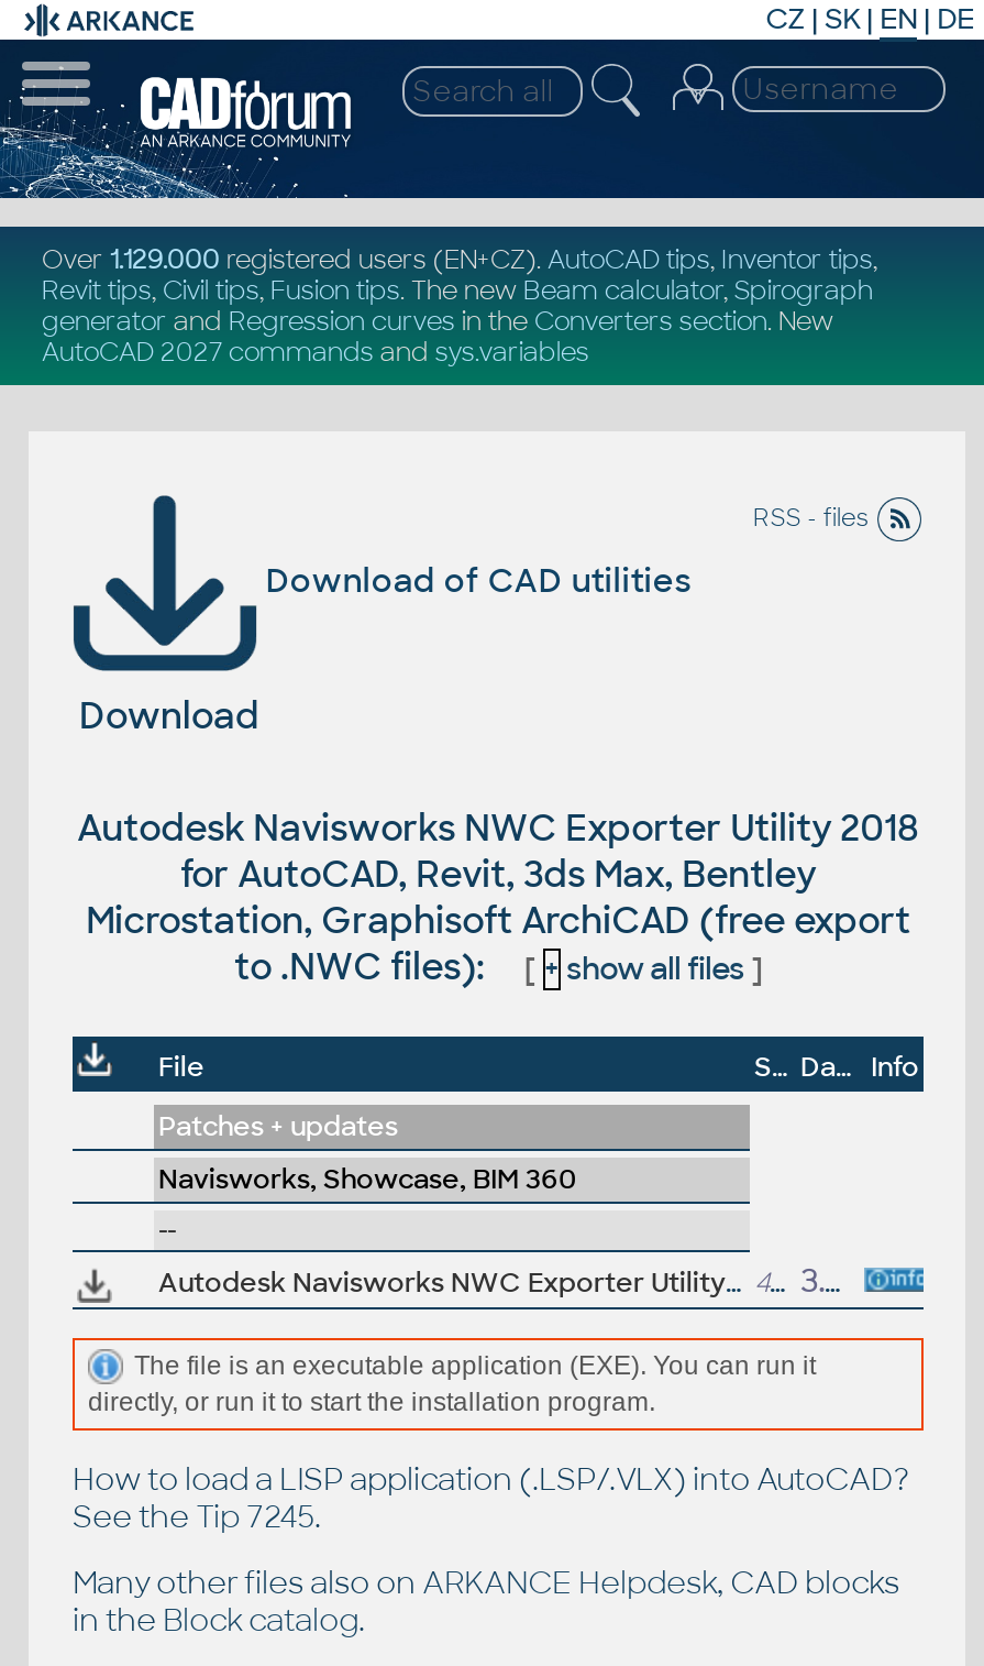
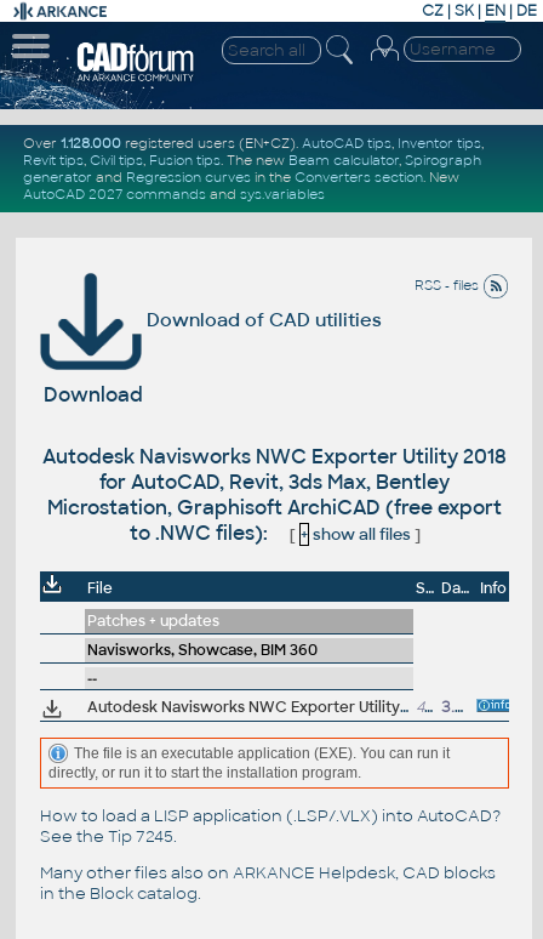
- Over 1.129.000 registered users (EN+CZ). AutoCAD tips, Inventor tips
+ Over 1.128.000 registered users (EN+CZ). AutoCAD tips, Inventor tips
